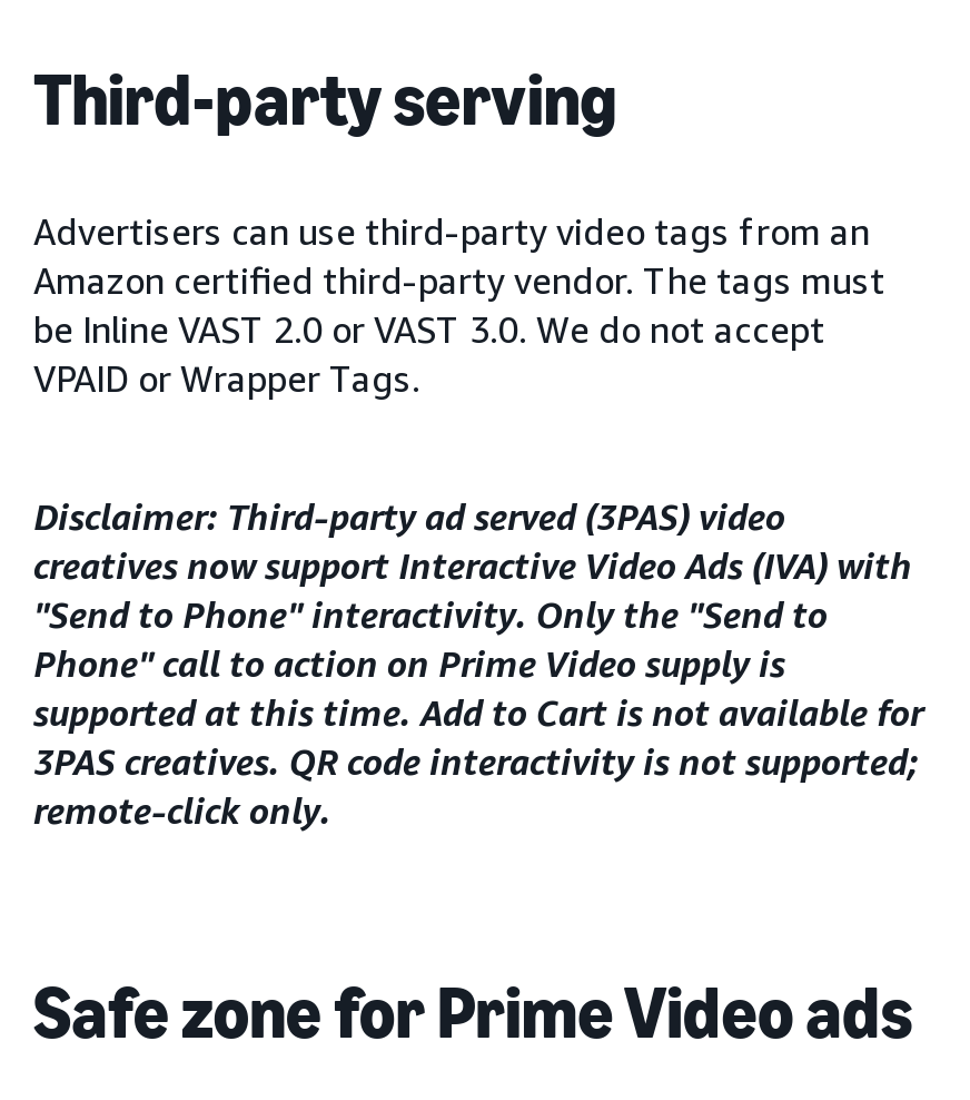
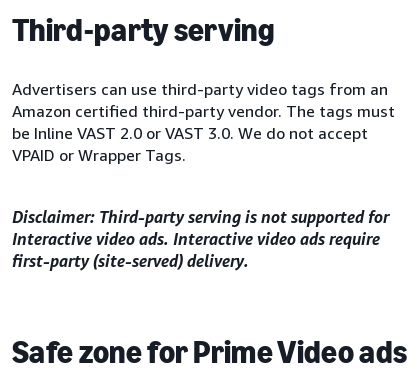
- Disclaimer: Third-party ad served (3PAS) video
- creatives now support Interactive Video Ads (IVA) with
- "Send to Phone" interactivity. Only the "Send to
- Phone" call to action on Prime Video supply is
- supported at this time. Add to Cart is not available for
- 3PAS creatives. QR code interactivity is not supported;
- remote-click only.
+ Disclaimer: Third-party serving is not supported for
+ Interactive video ads. Interactive video ads require
+ first-party (site-served) delivery.
